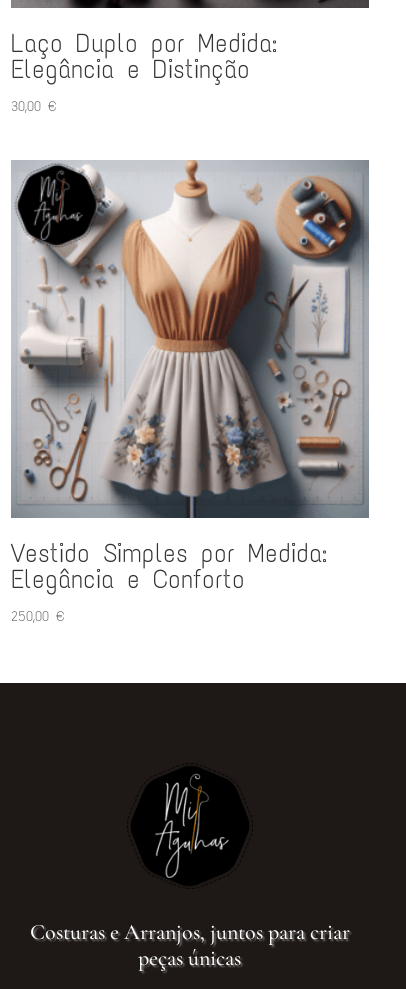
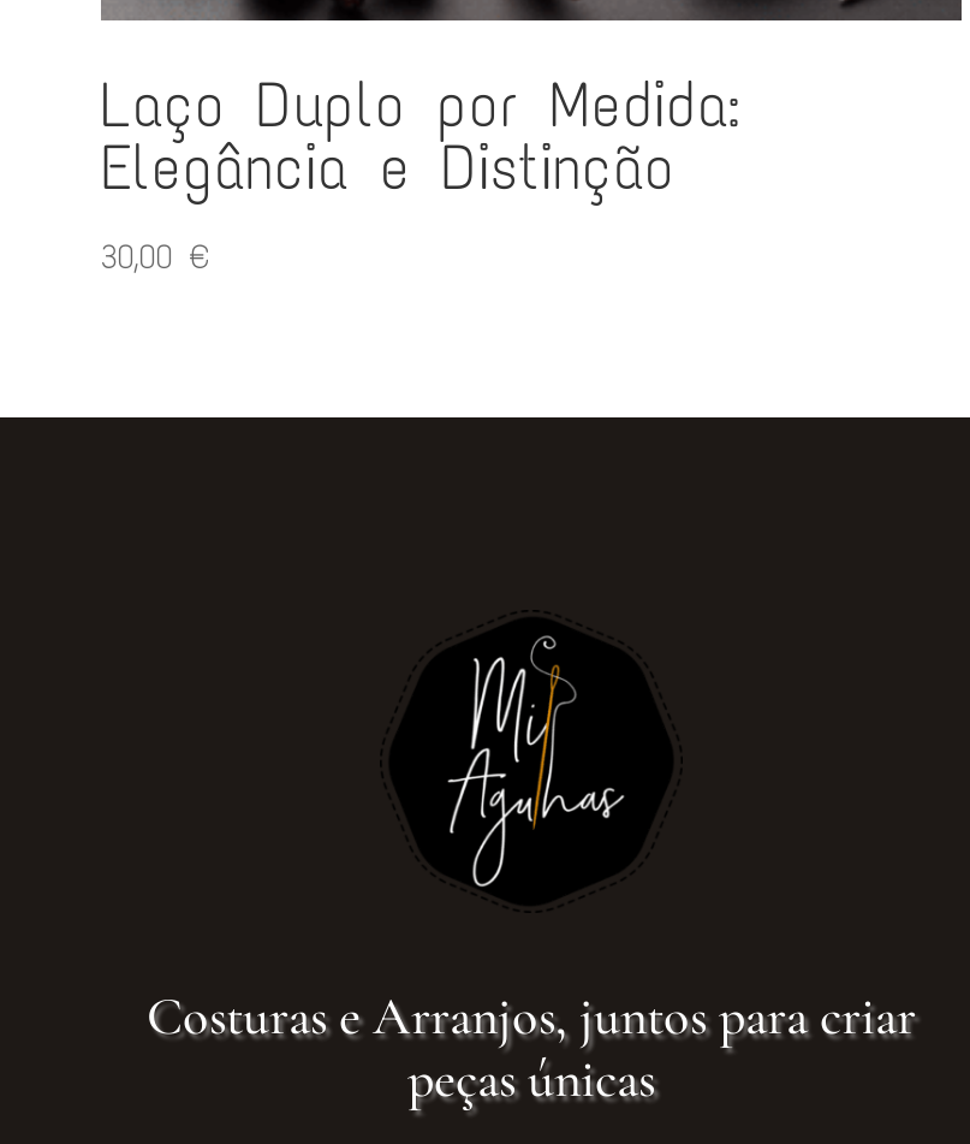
- [image]
- Vestido Simples por Medida:
- Elegância e Conforto
- 250,00 €
